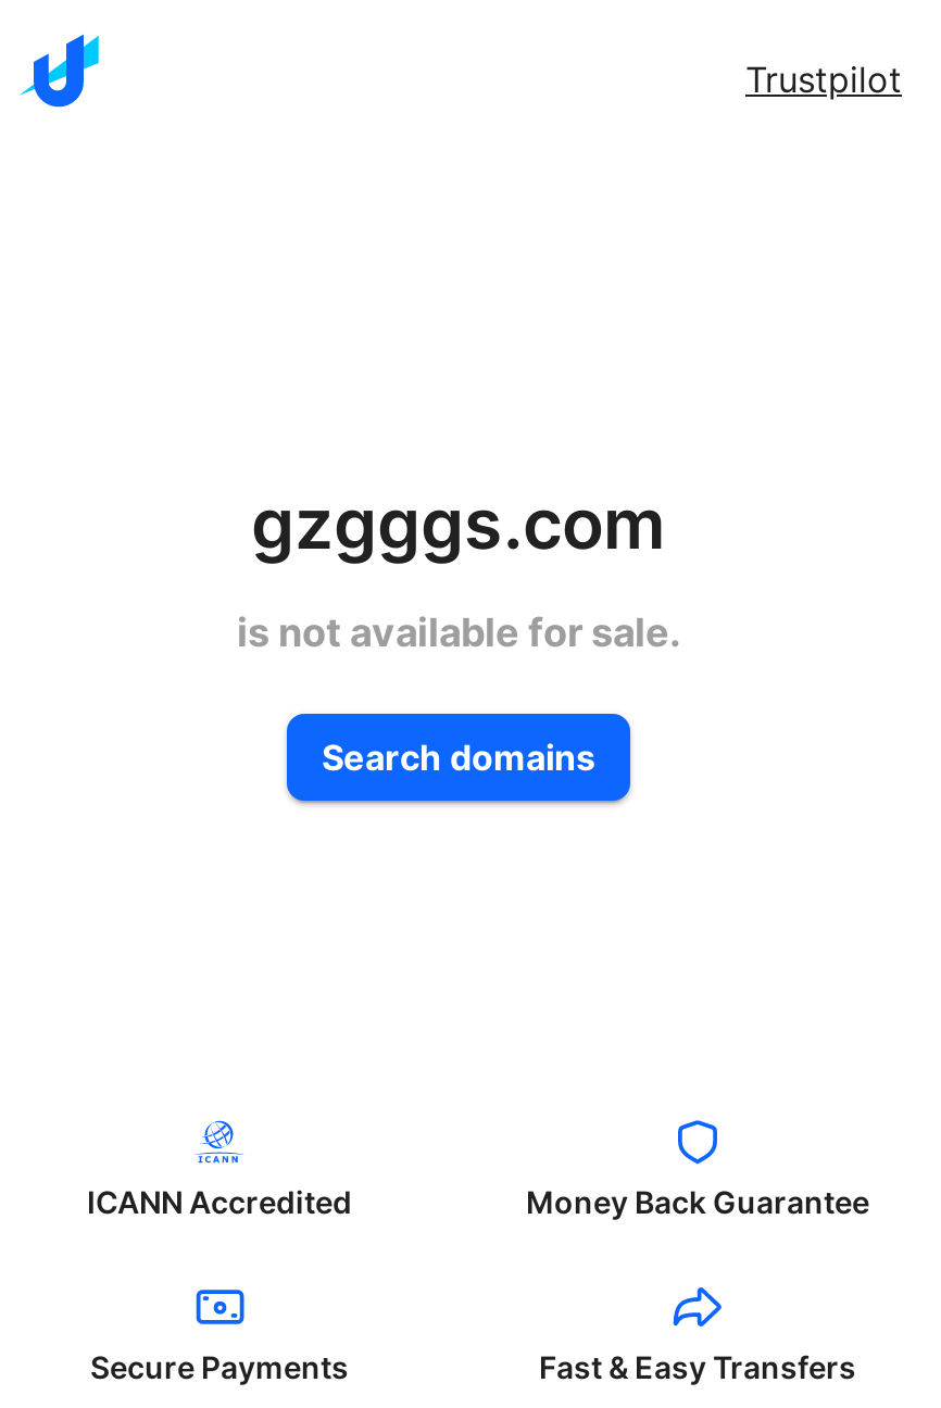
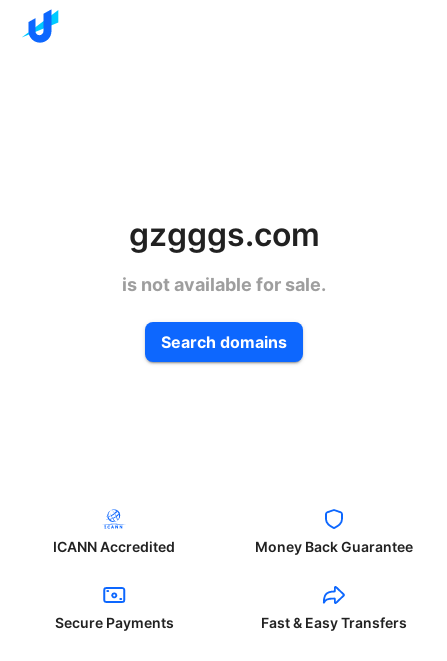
- Trustpilot
